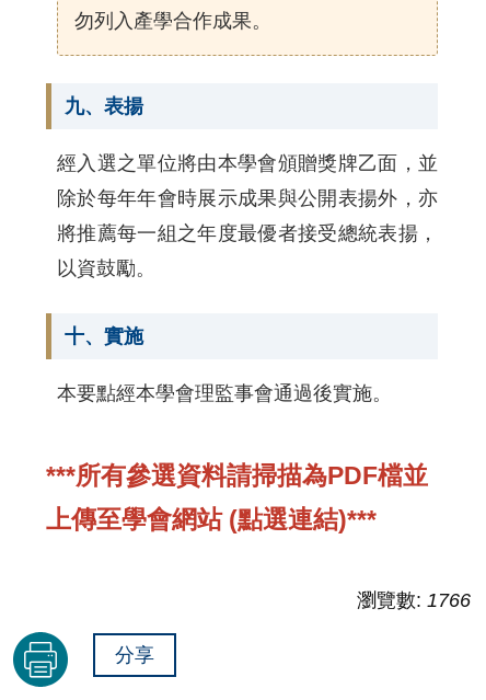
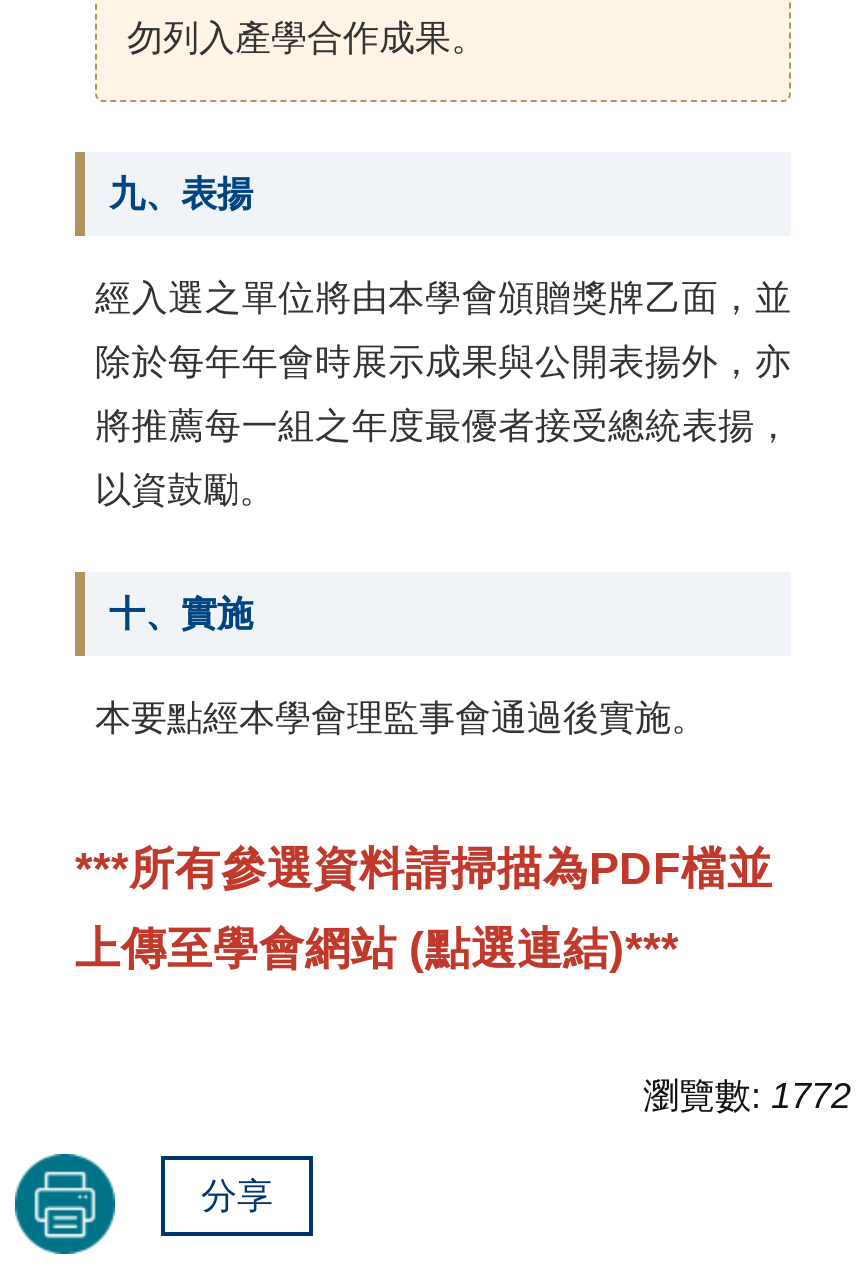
- 瀏覽數: 1766
+ 瀏覽數: 1772
